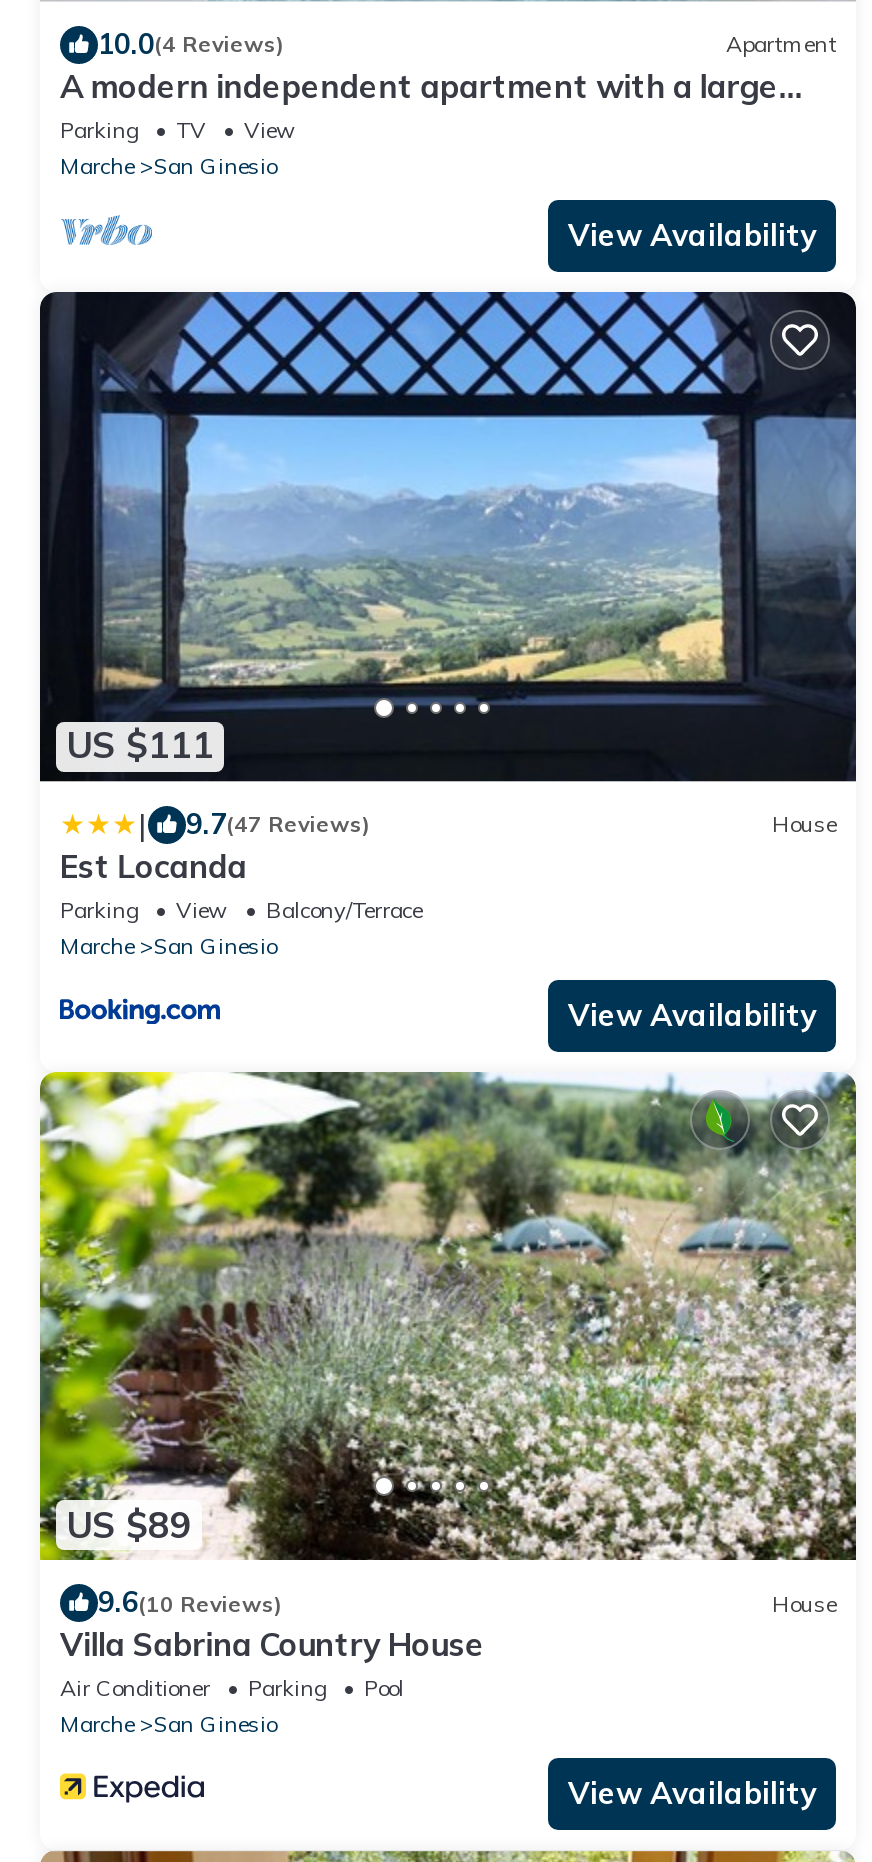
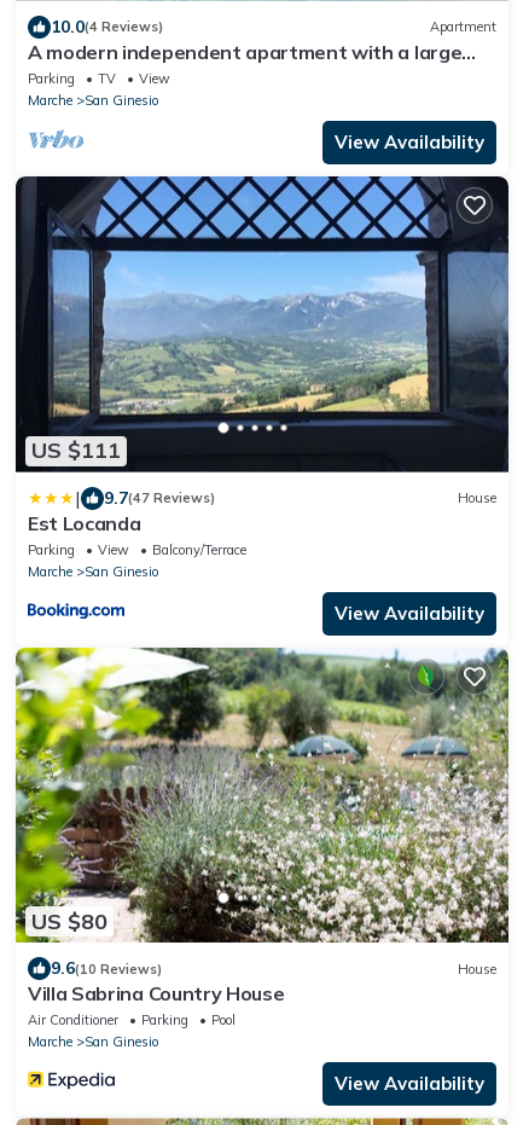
- US $89
+ US $80
